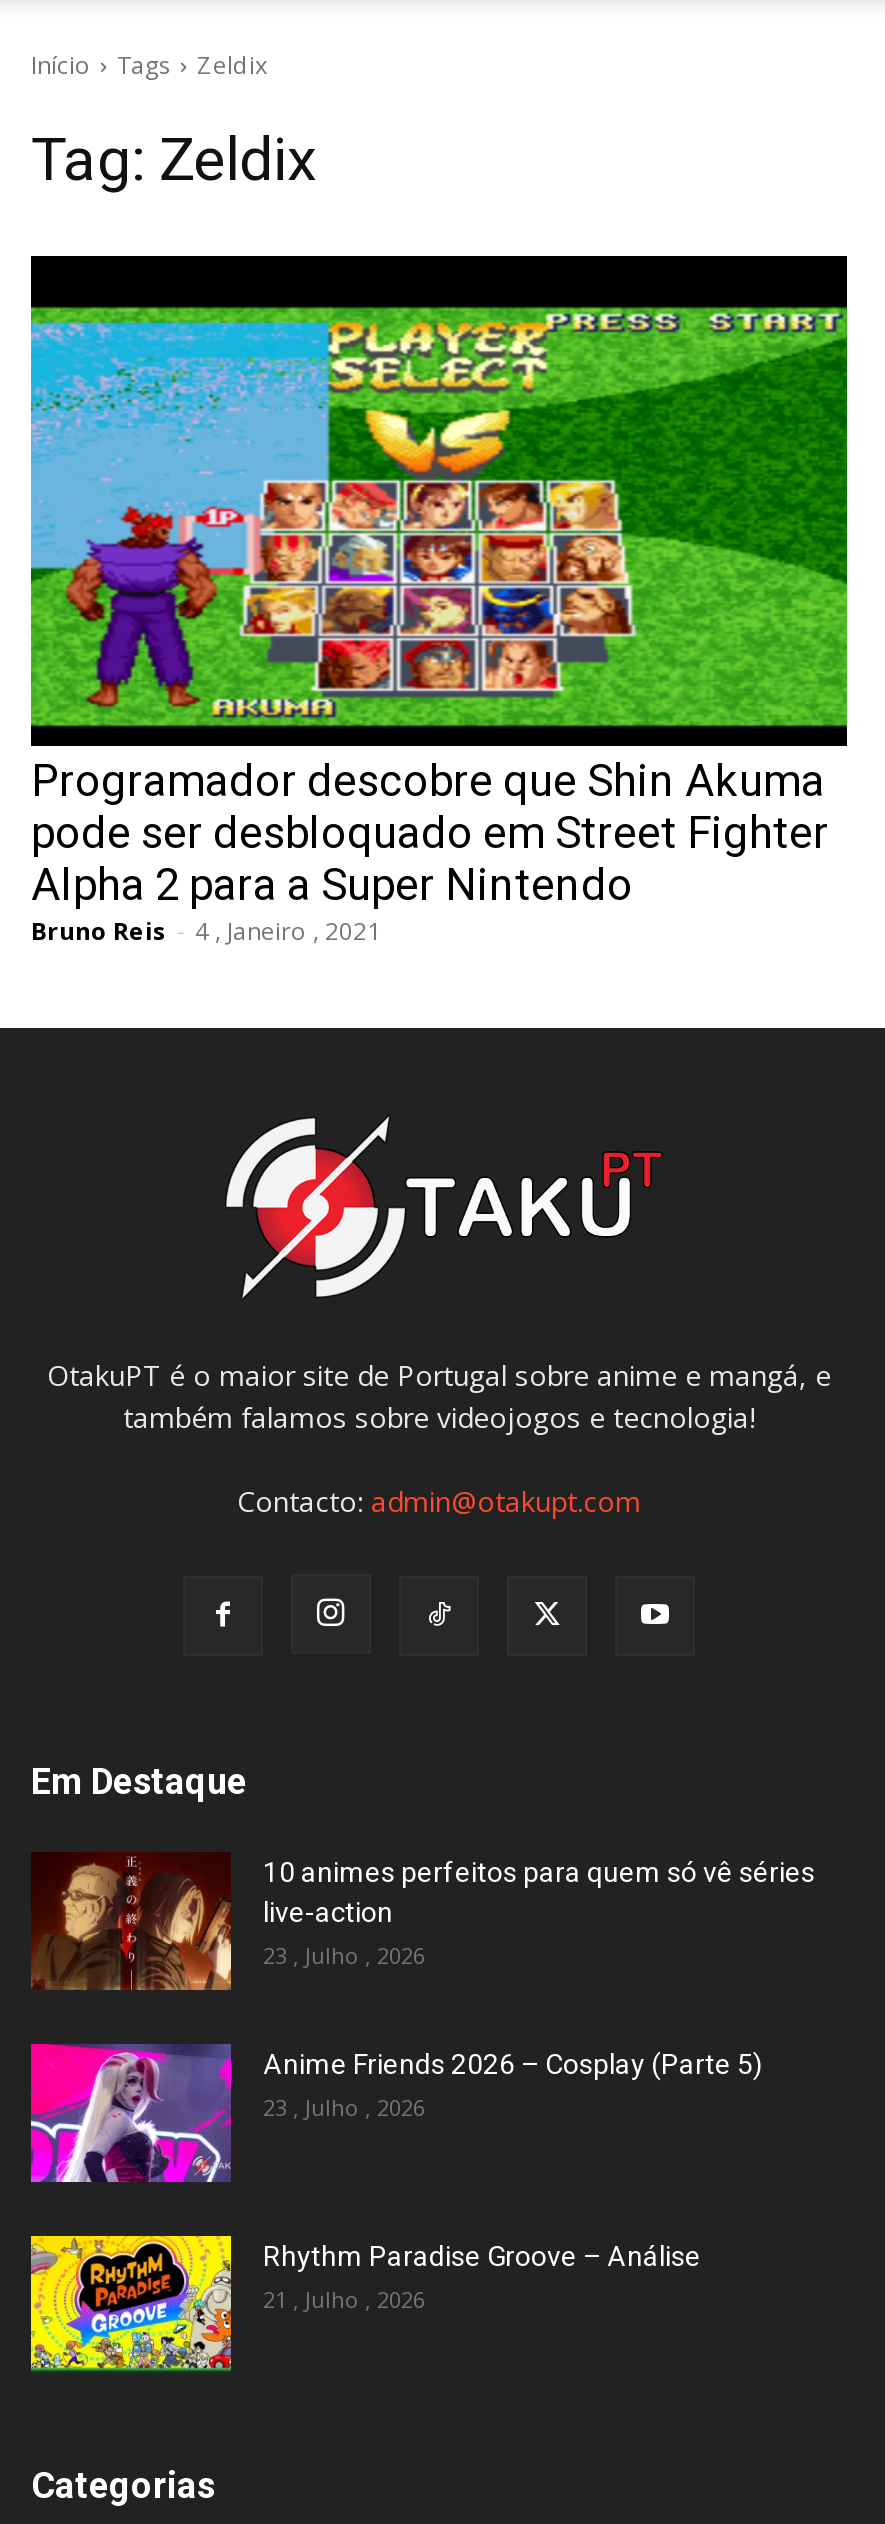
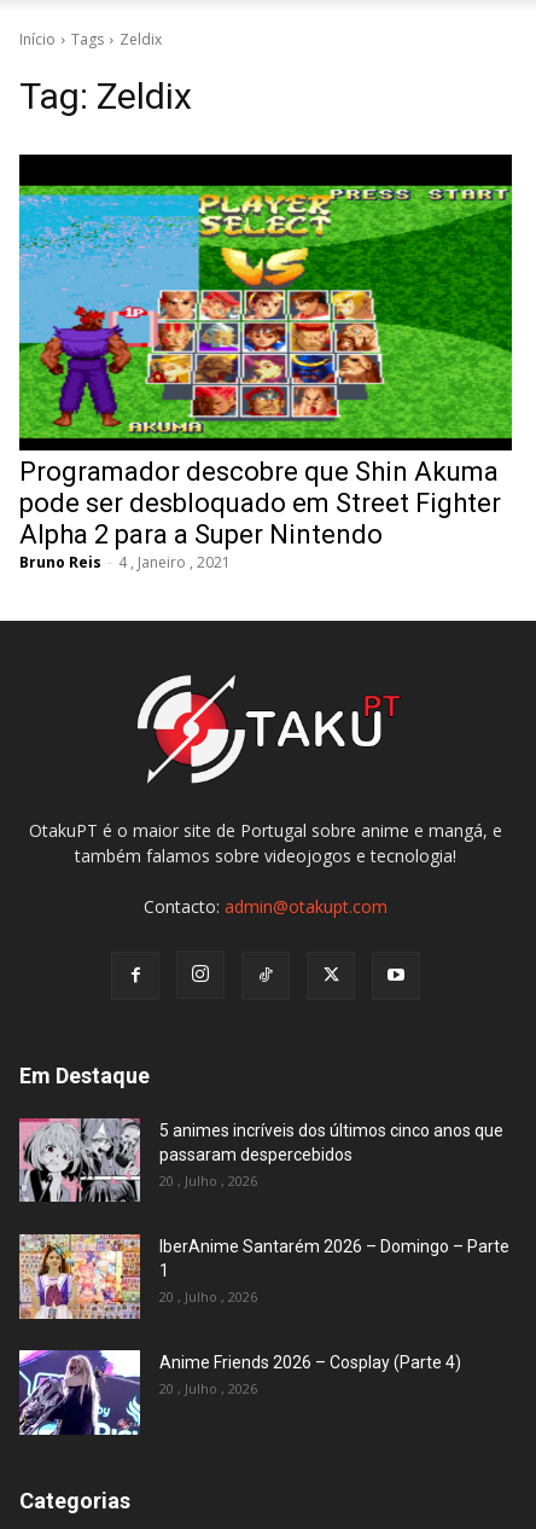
- [image]
- 10 animes perfeitos para quem só vê séries
- live-action
- 23 , Julho , 2026
+ [image]
+ 5 animes incríveis dos últimos cinco anos que
+ passaram despercebidos
+ 20 , Julho , 2026

- [image]
- Anime Friends 2026 – Cosplay (Parte 5)
- 23 , Julho , 2026
+ [image]
+ IberAnime Santarém 2026 – Domingo – Parte
+ 1
+ 20 , Julho , 2026

- [image]
- Rhythm Paradise Groove – Análise
- 21 , Julho , 2026
+ [image]
+ Anime Friends 2026 – Cosplay (Parte 4)
+ 20 , Julho , 2026
